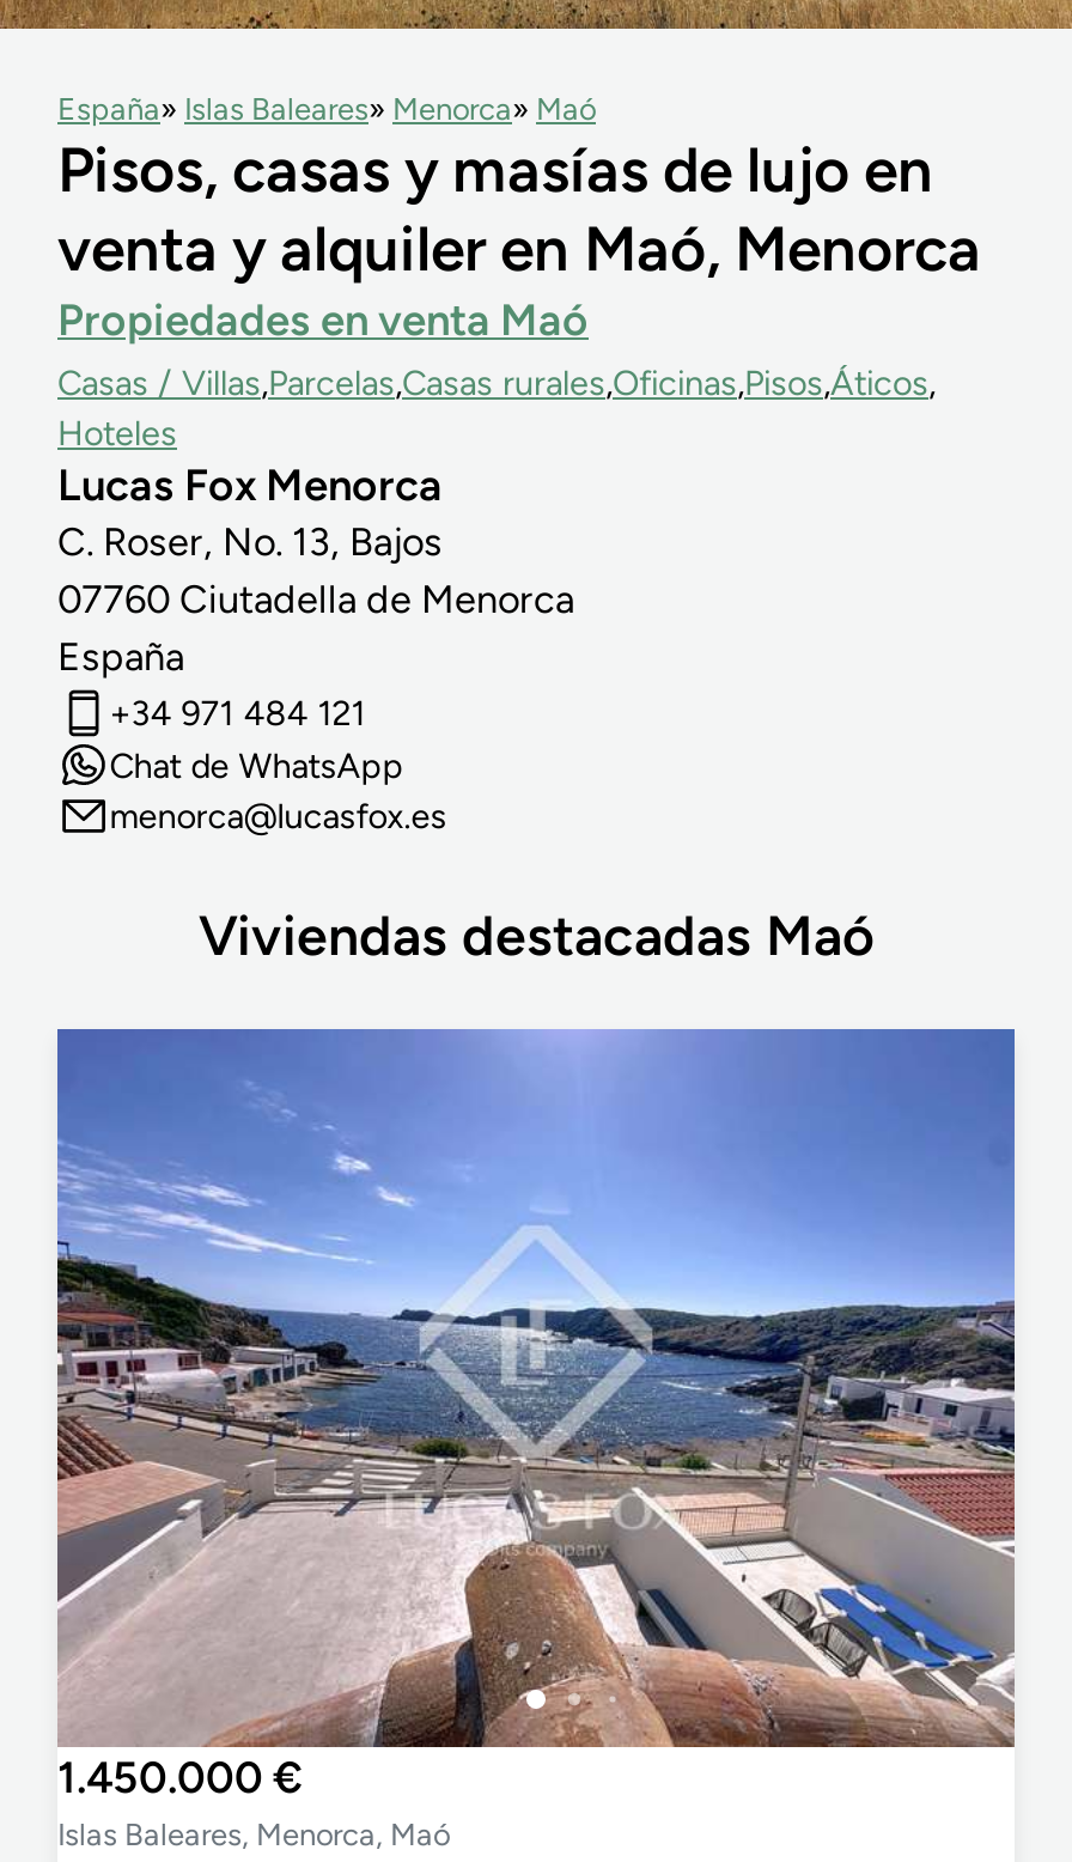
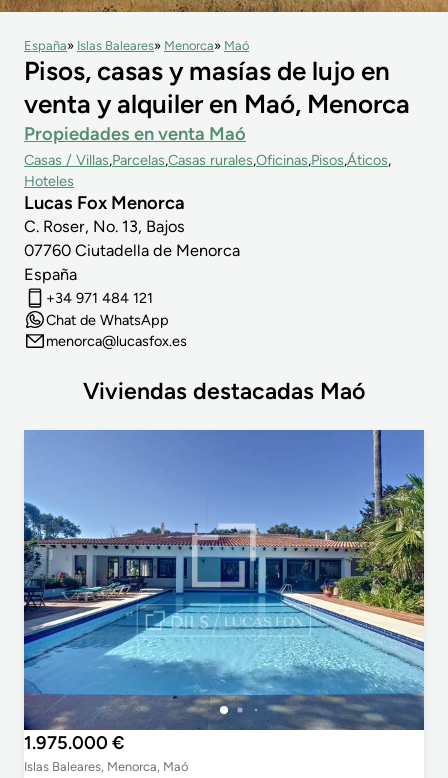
- [image]
- 1.450.000 €
+ [image]
+ 1.975.000 €
